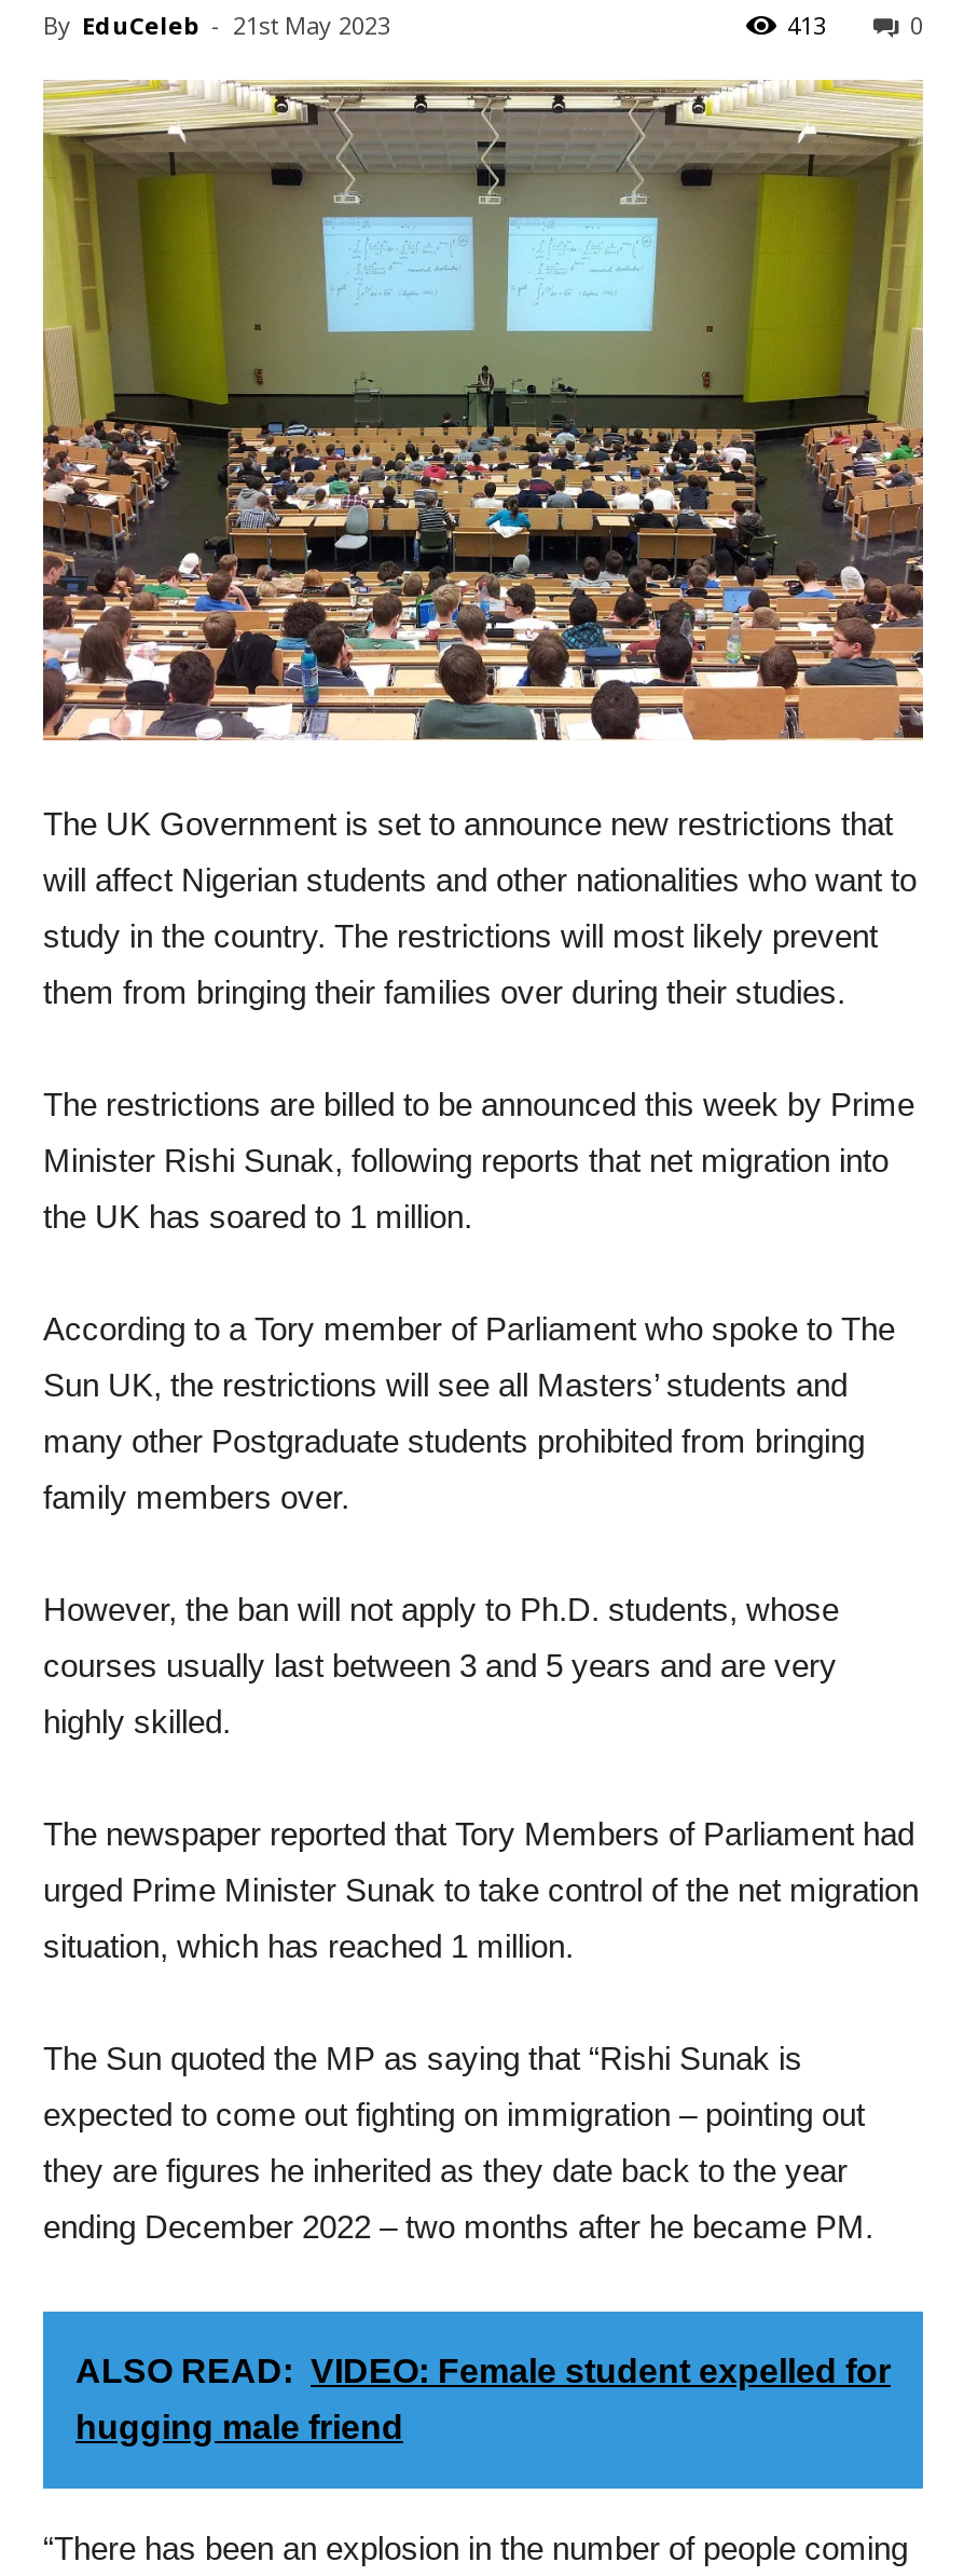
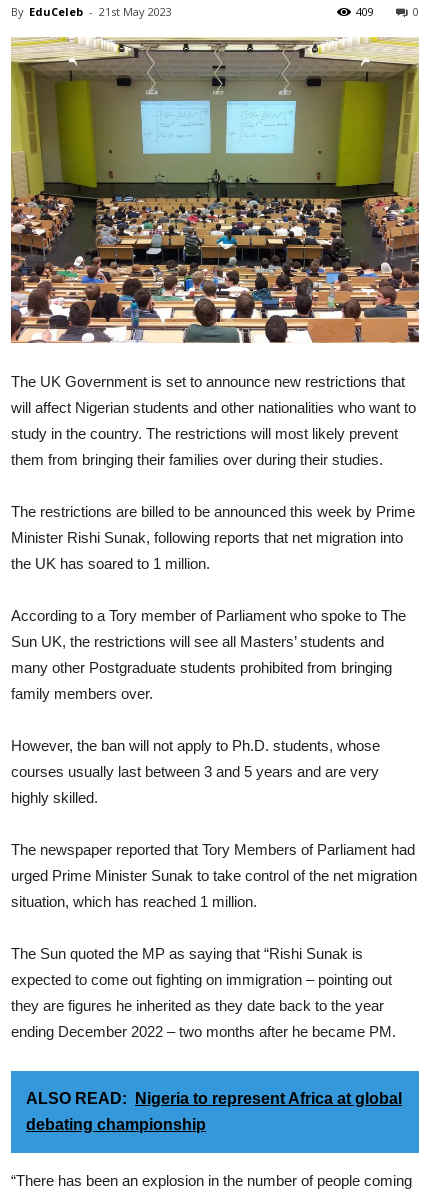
- 413
+ 409

- ALSO READ: VIDEO: Female student expelled for
+ ALSO READ: Nigeria to represent Africa at global

- hugging male friend
+ debating championship
